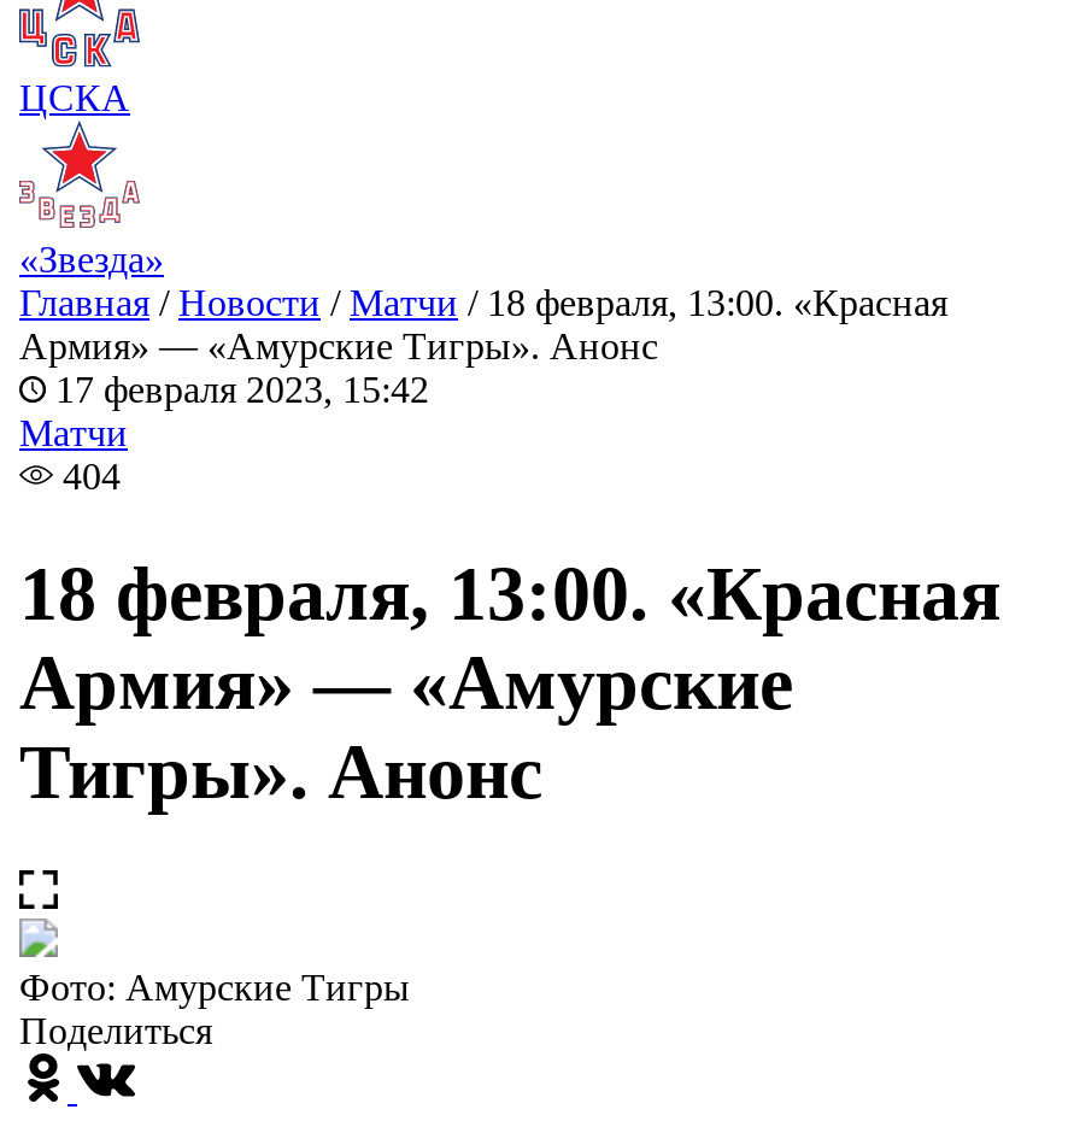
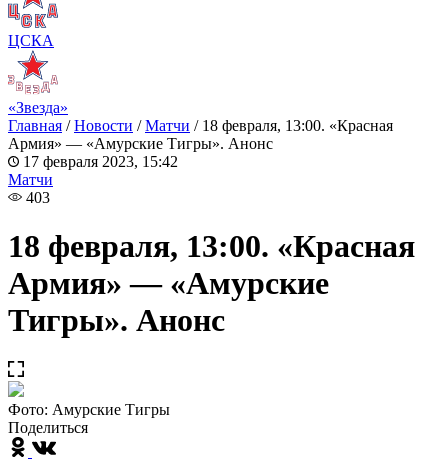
- 404
+ 403
